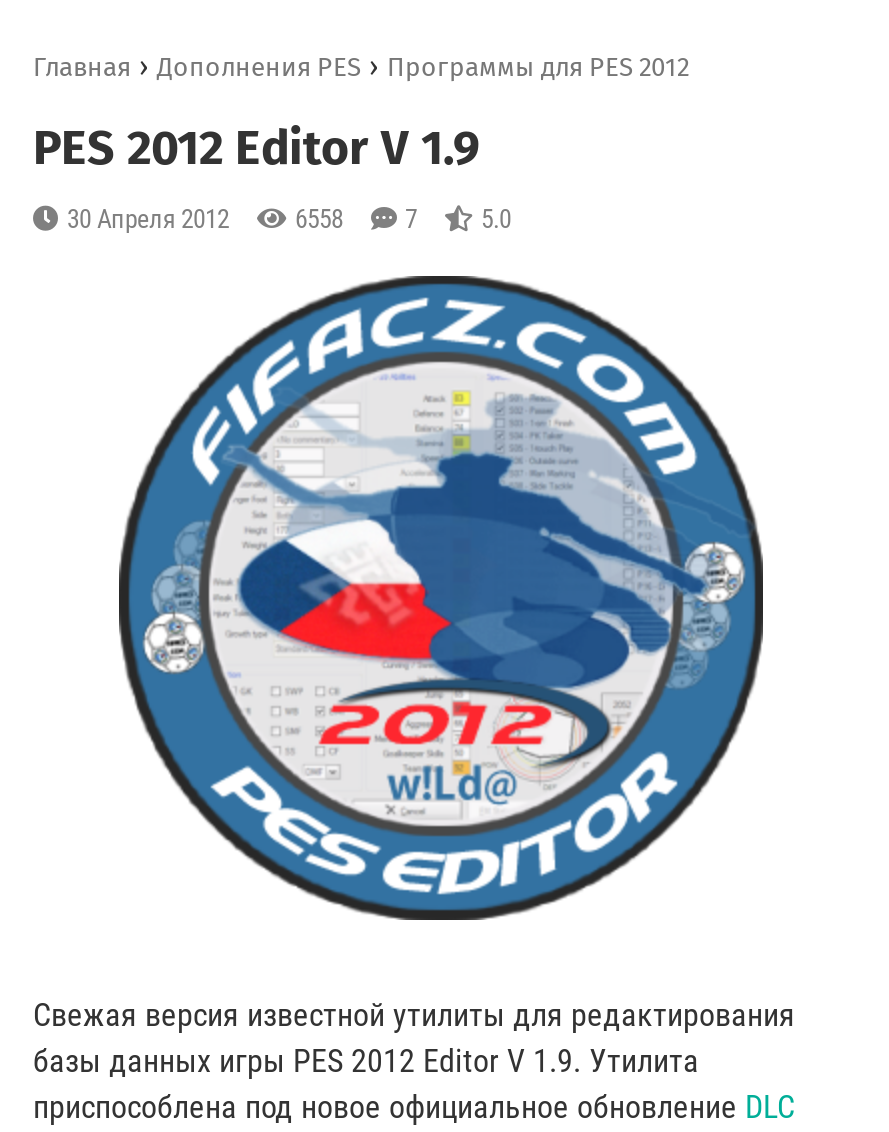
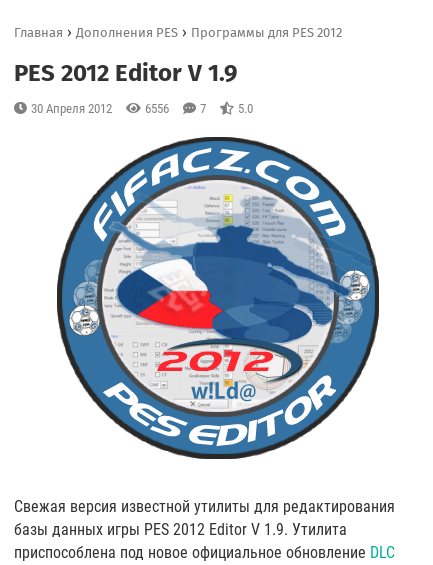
- 6558
+ 6556
